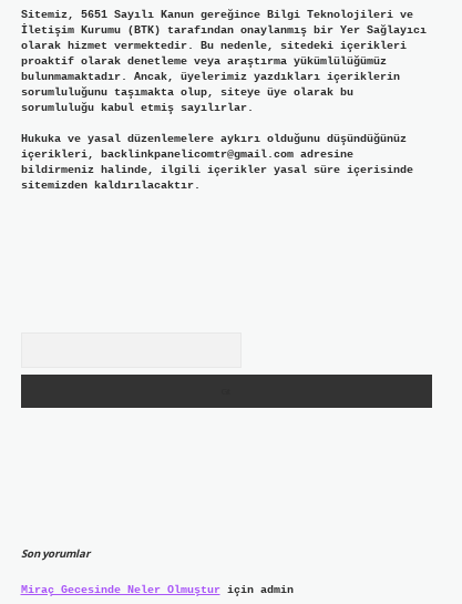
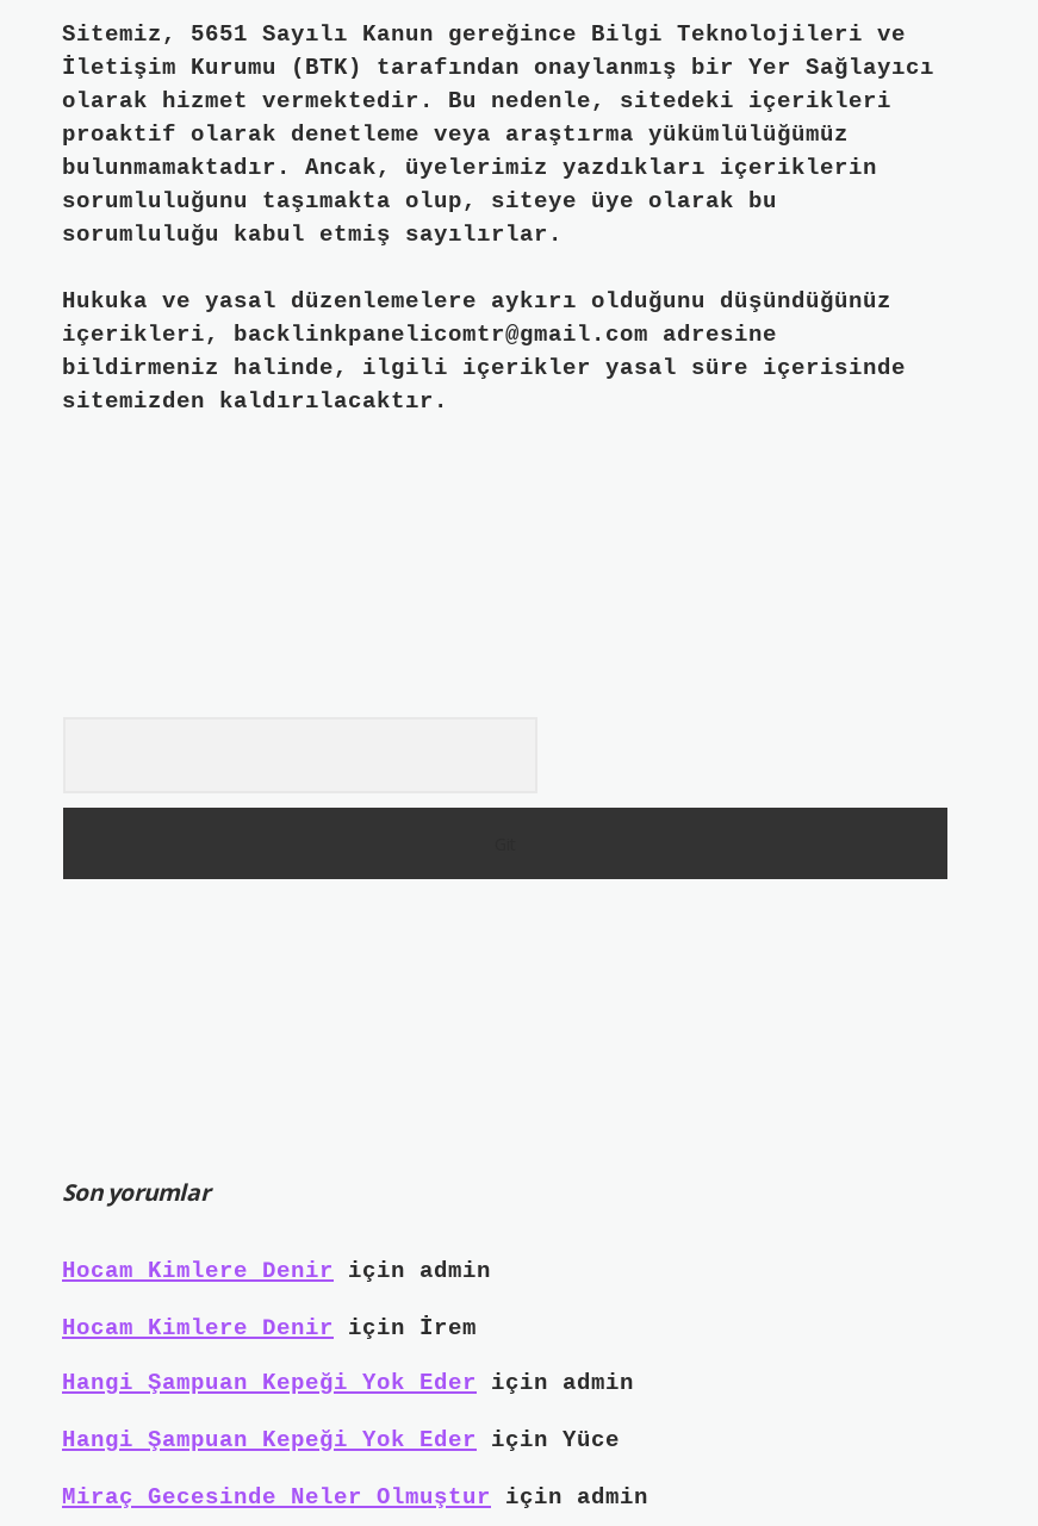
+ Hocam Kimlere Denir için admin
+ Hocam Kimlere Denir için İrem
+ Hangi Şampuan Kepeği Yok Eder için admin
+ Hangi Şampuan Kepeği Yok Eder için Yüce
